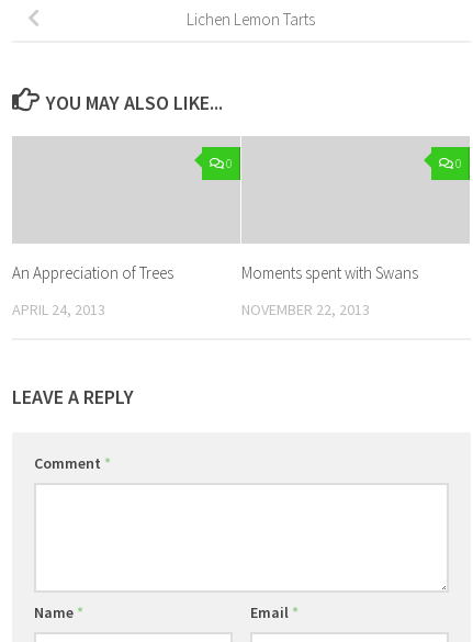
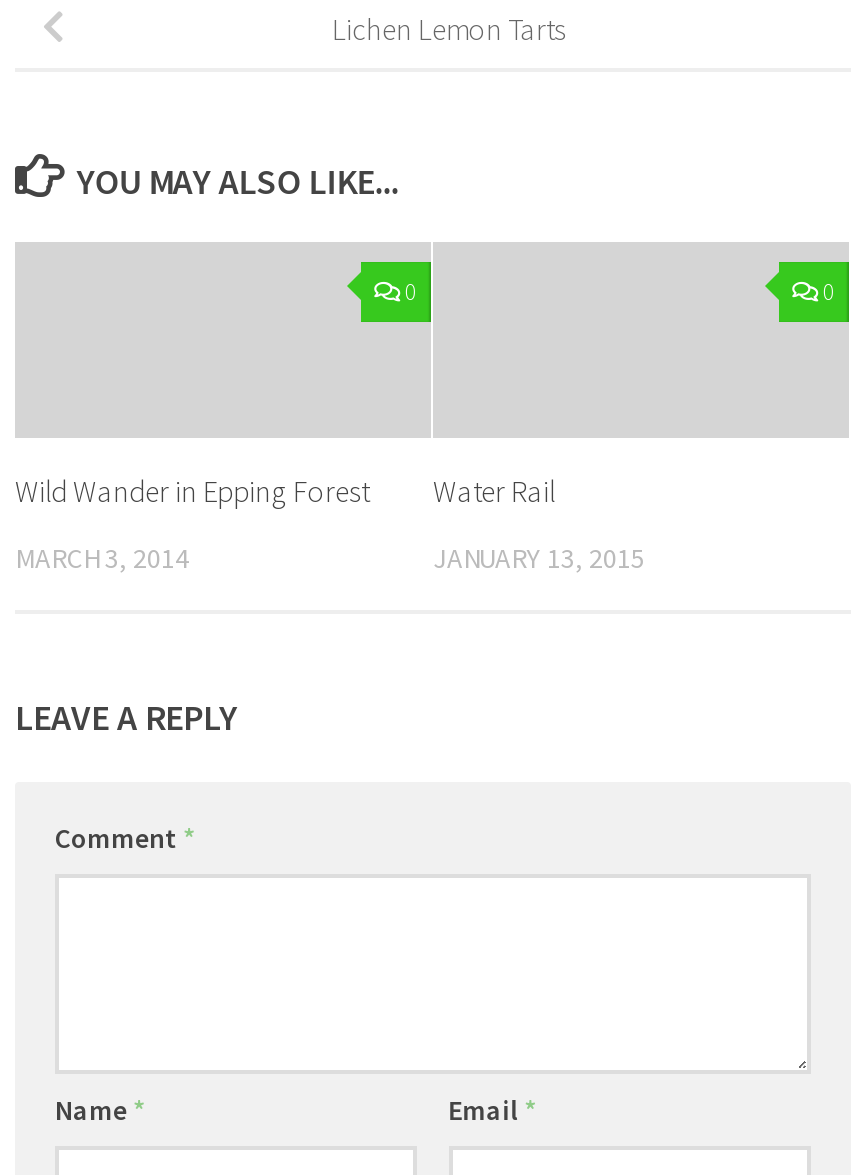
- An Appreciation of Trees
+ Wild Wander in Epping Forest

- Moments spent with Swans
+ Water Rail

- APRIL 24, 2013
+ MARCH 3, 2014

- NOVEMBER 22, 2013
+ JANUARY 13, 2015
